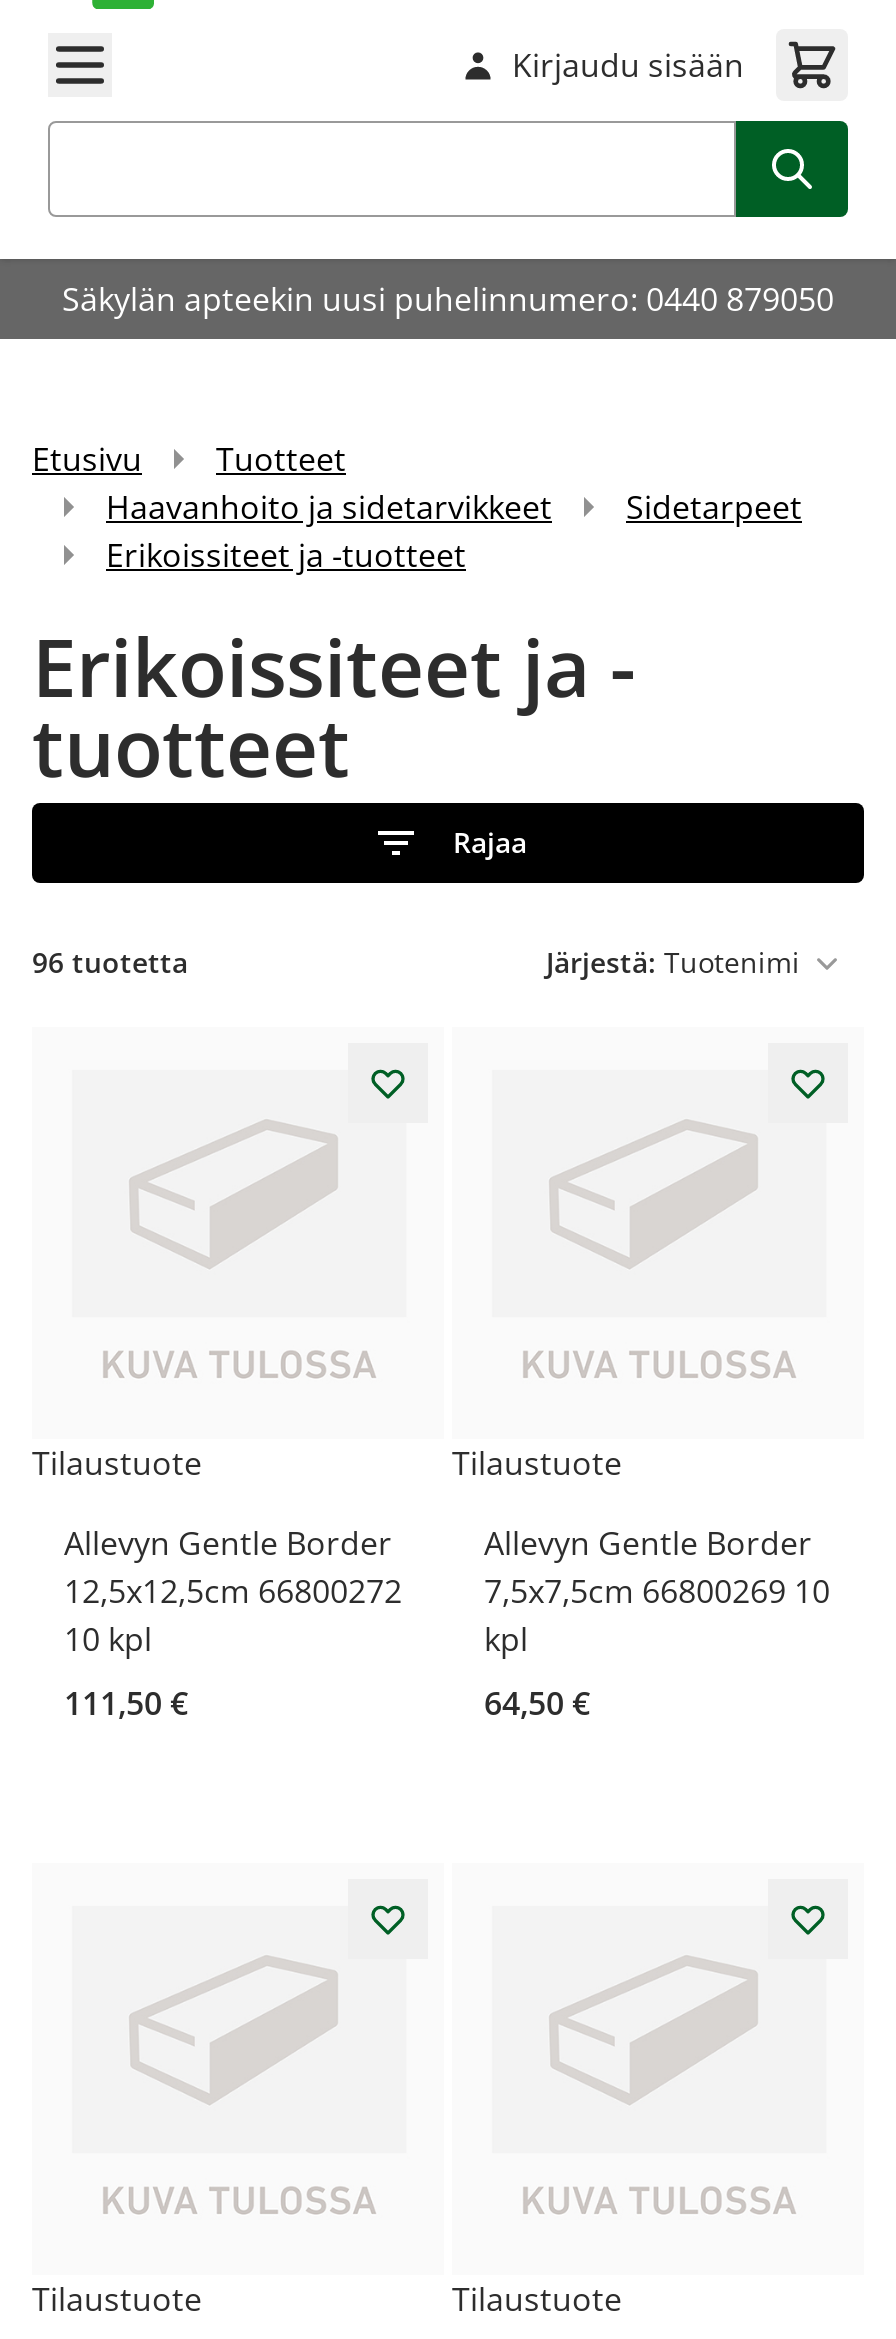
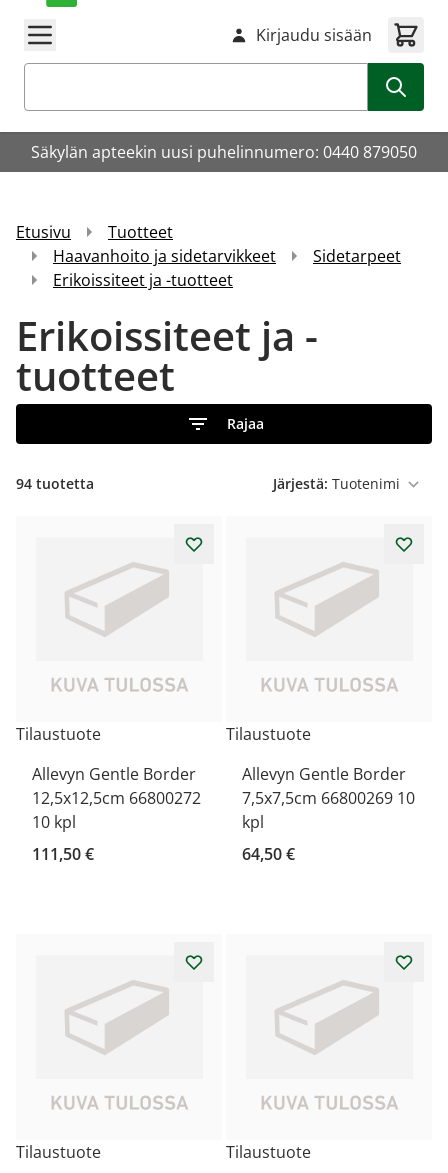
- 96 tuotetta
+ 94 tuotetta
